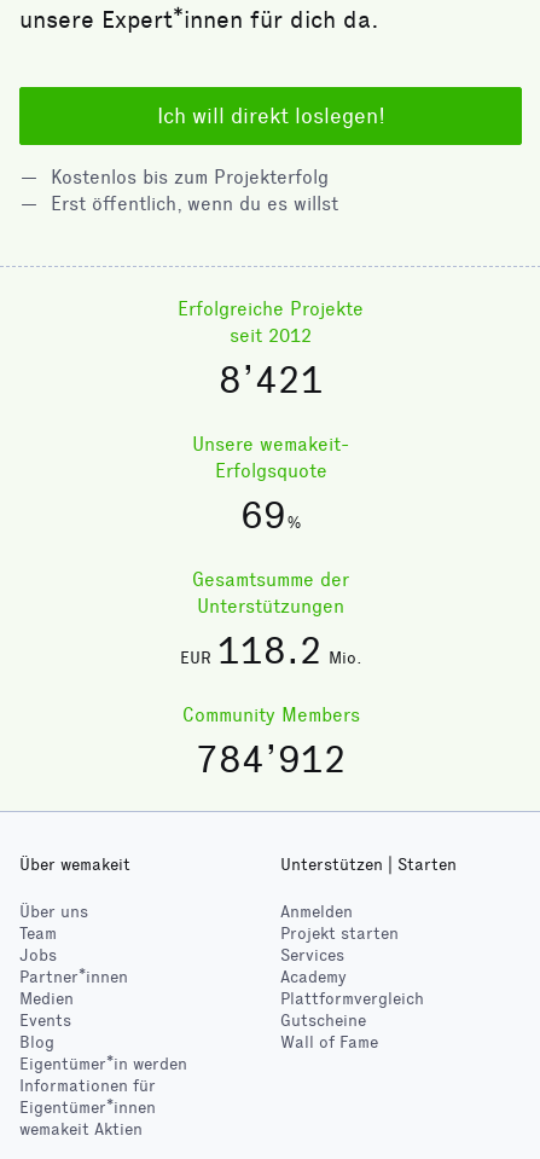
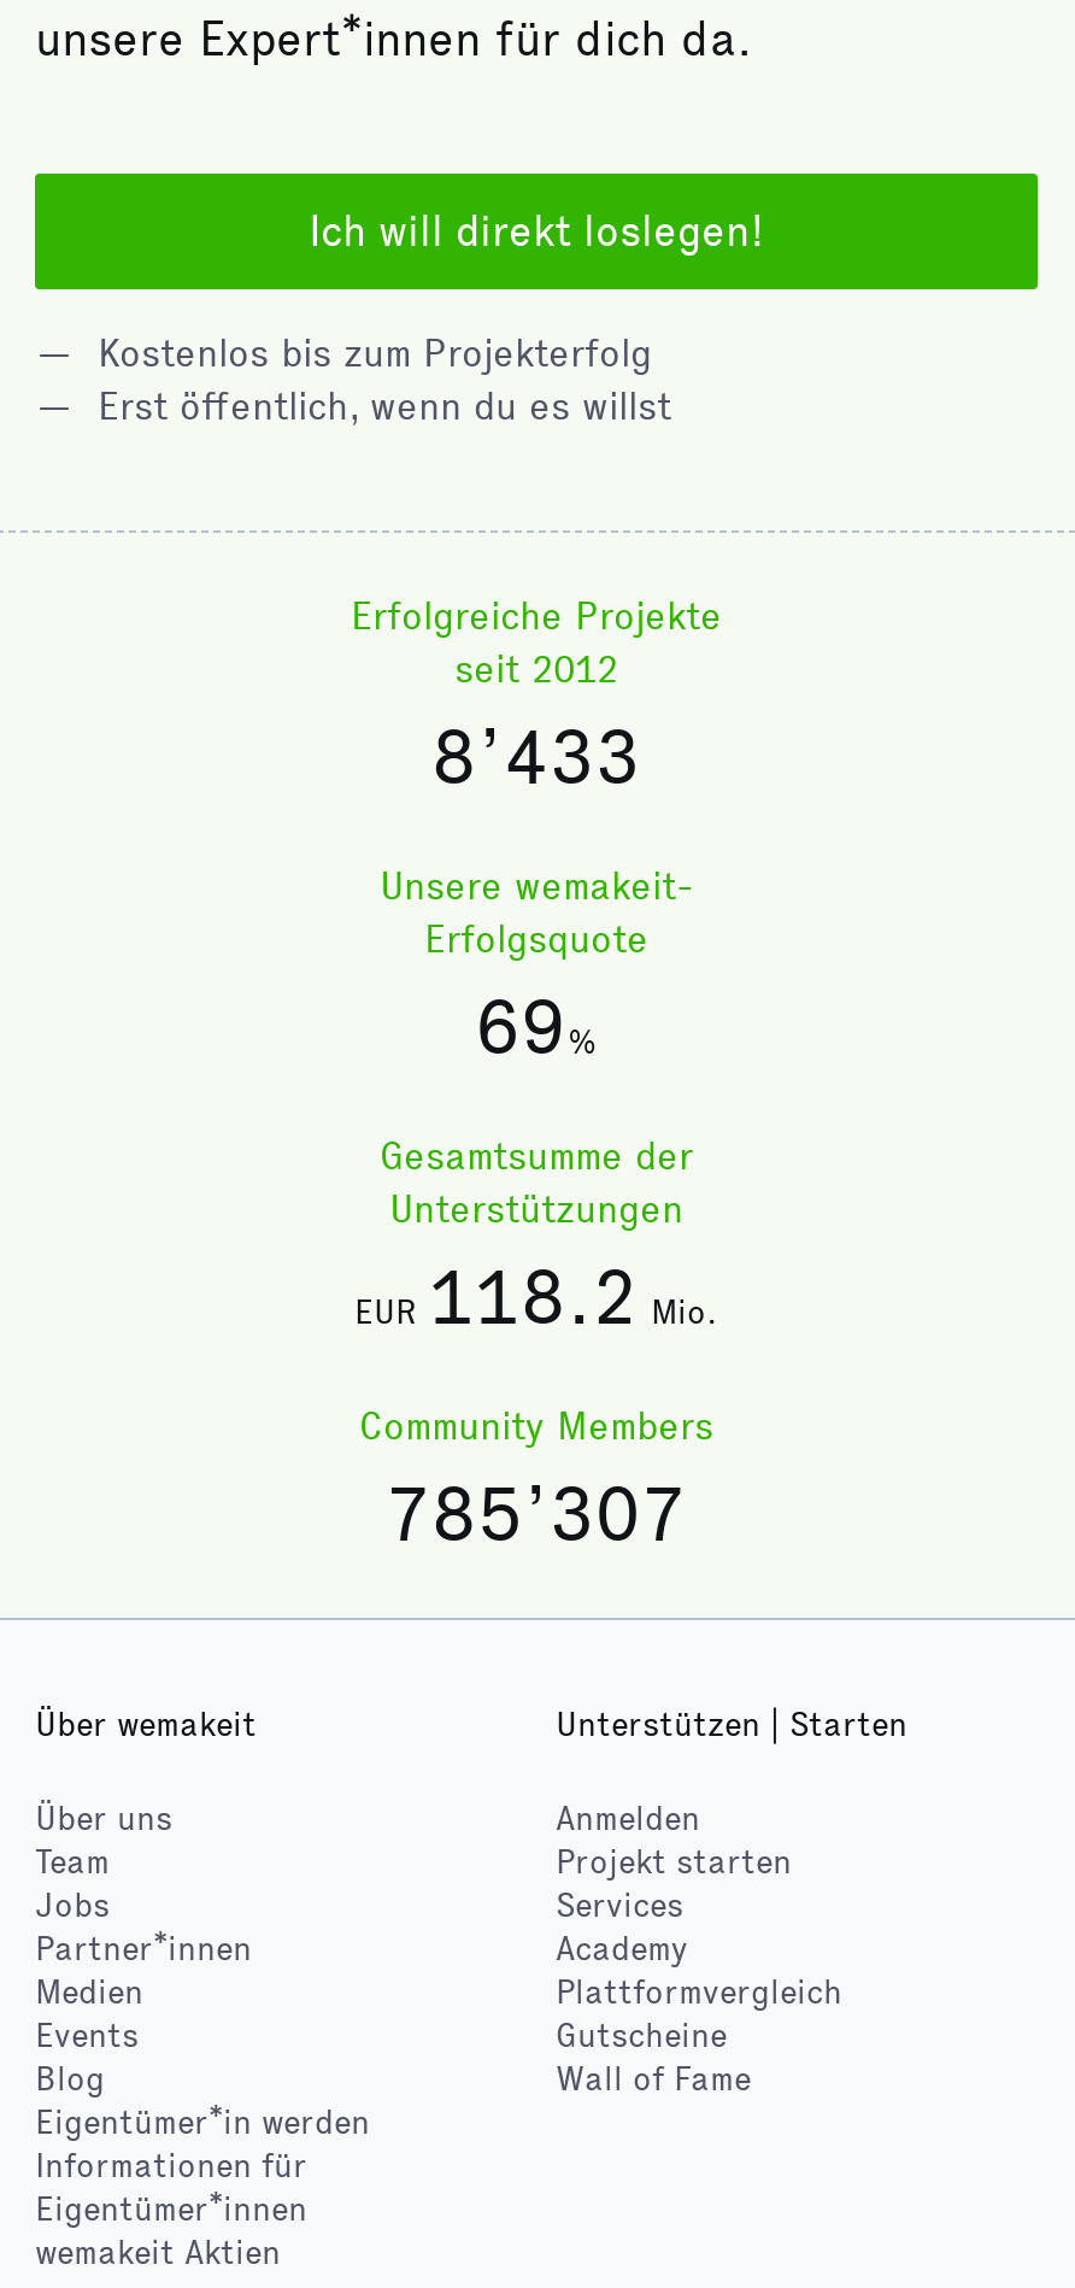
- 8’421
+ 8’433

- 784’912
+ 785’307
